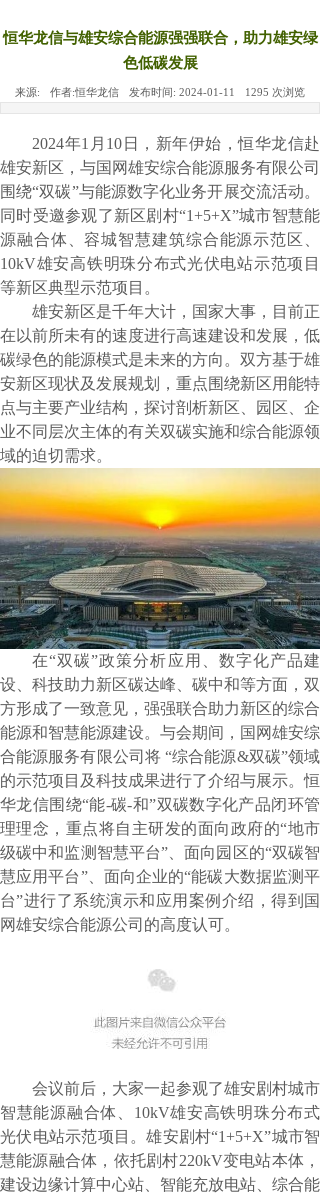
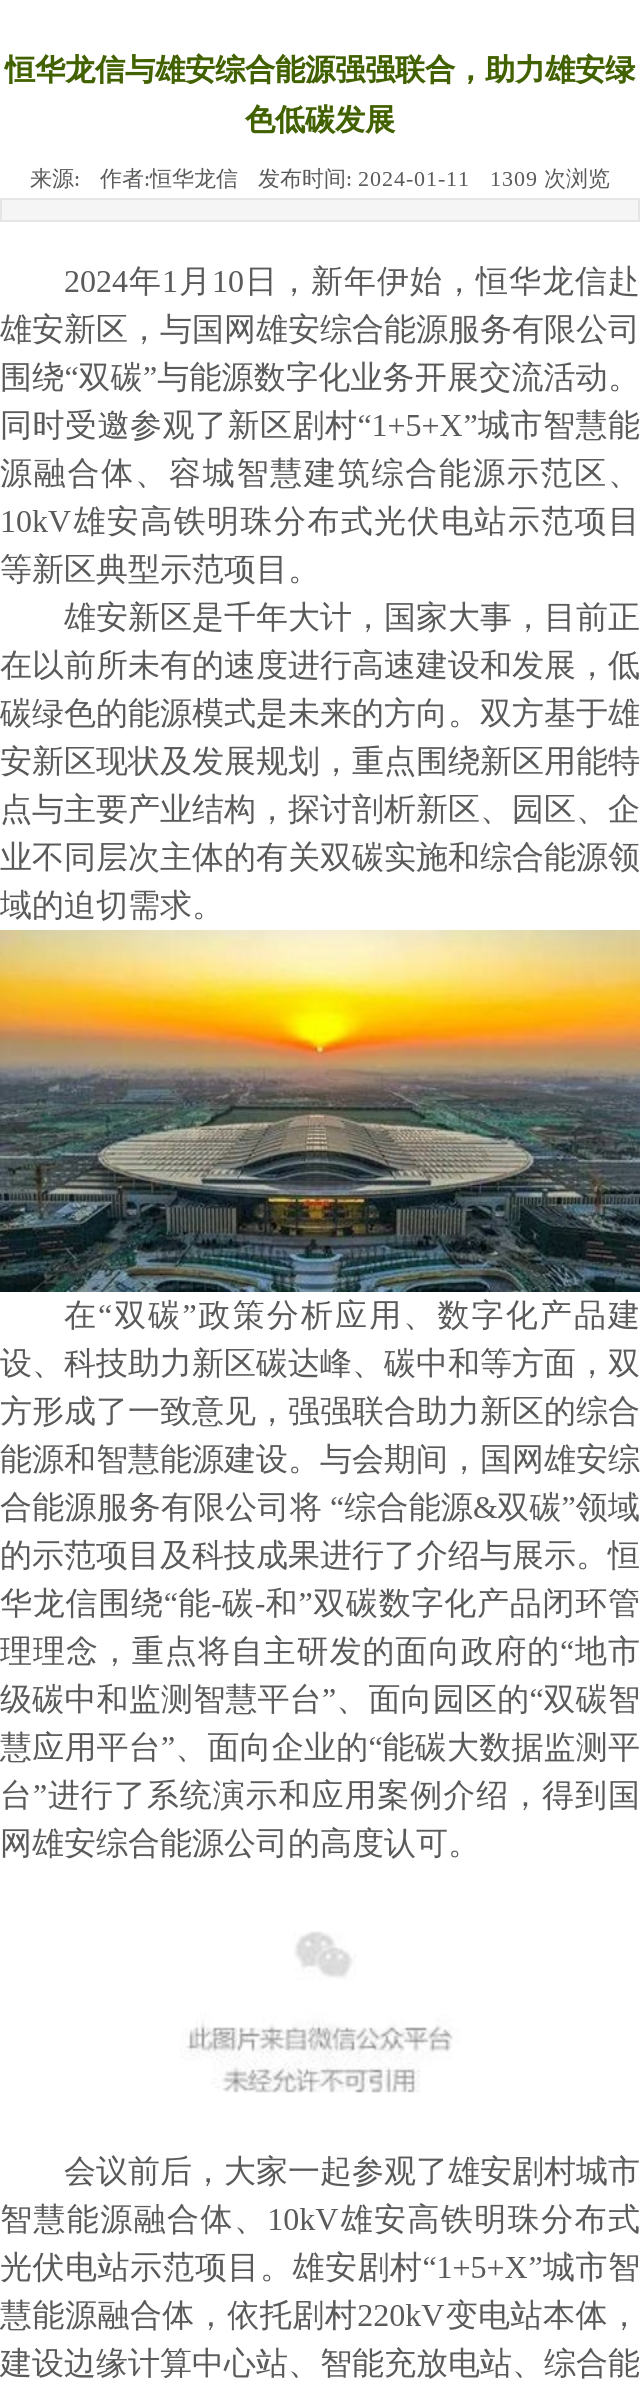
- 来源: 作者:恒华龙信 发布时间: 2024-01-11 1295次浏览
+ 来源: 作者:恒华龙信 发布时间: 2024-01-11 1309次浏览
